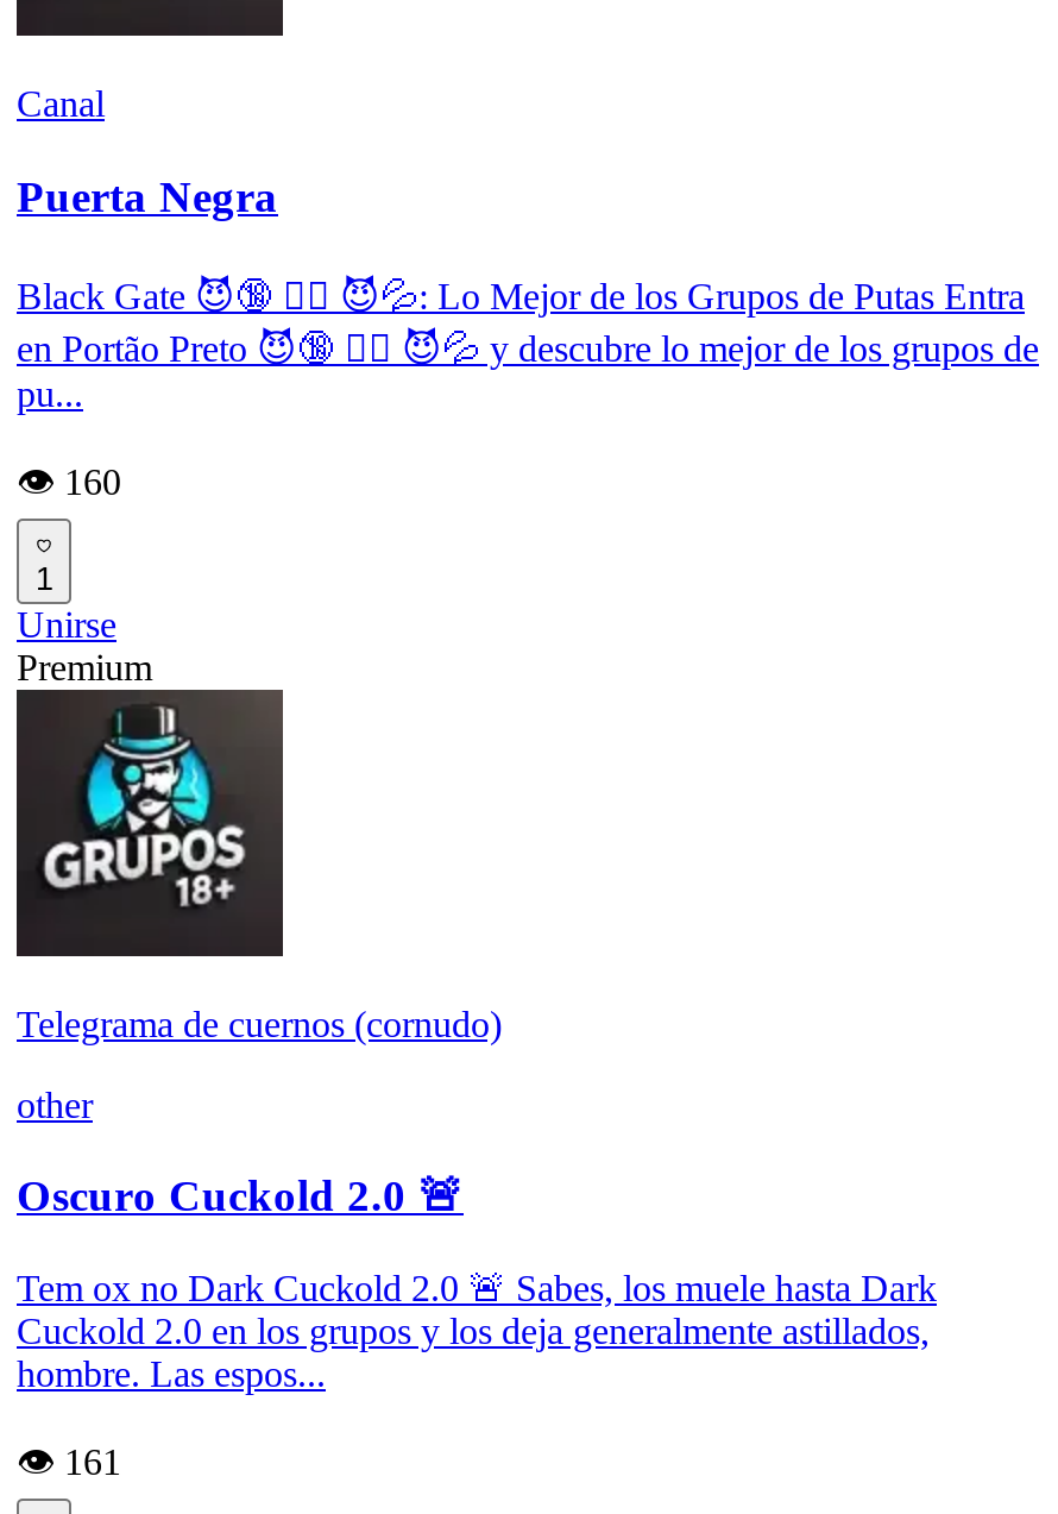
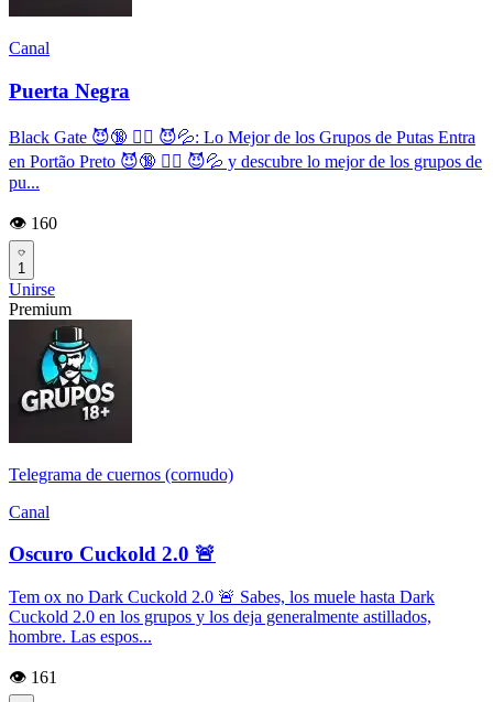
- other
+ Canal
